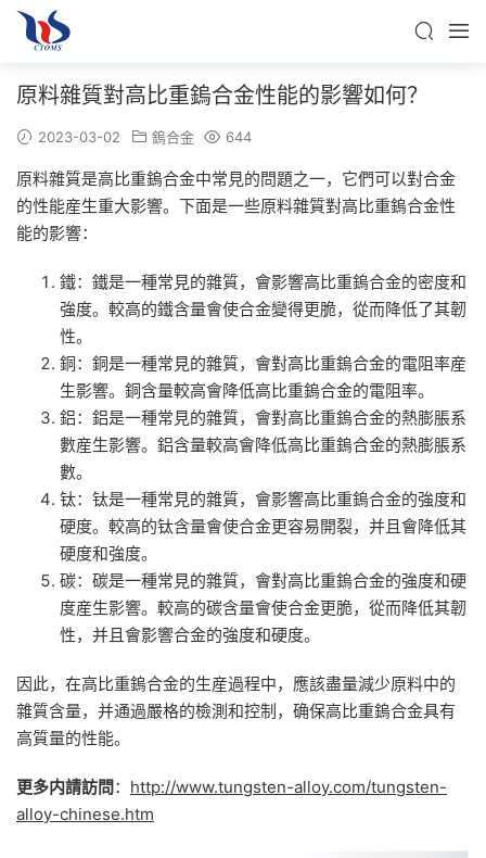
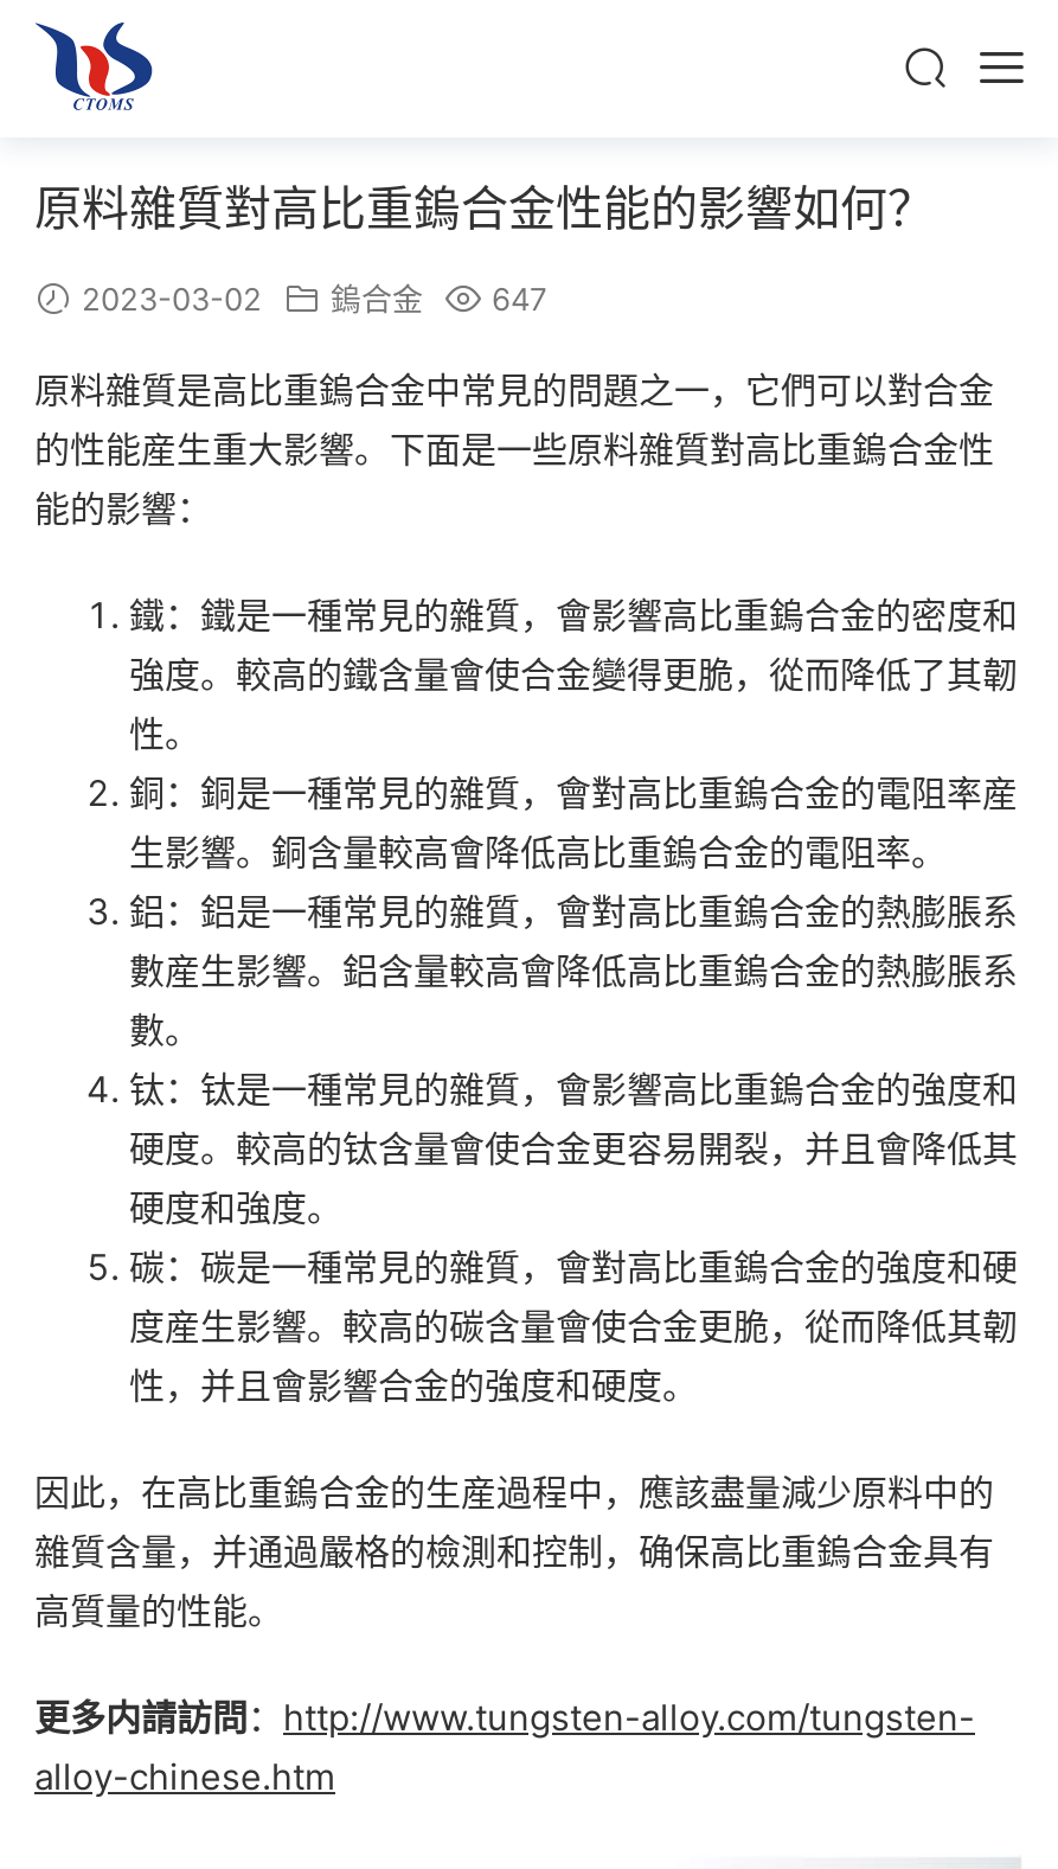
- 2023-03-02 鎢合金 644
+ 2023-03-02 鎢合金 647
